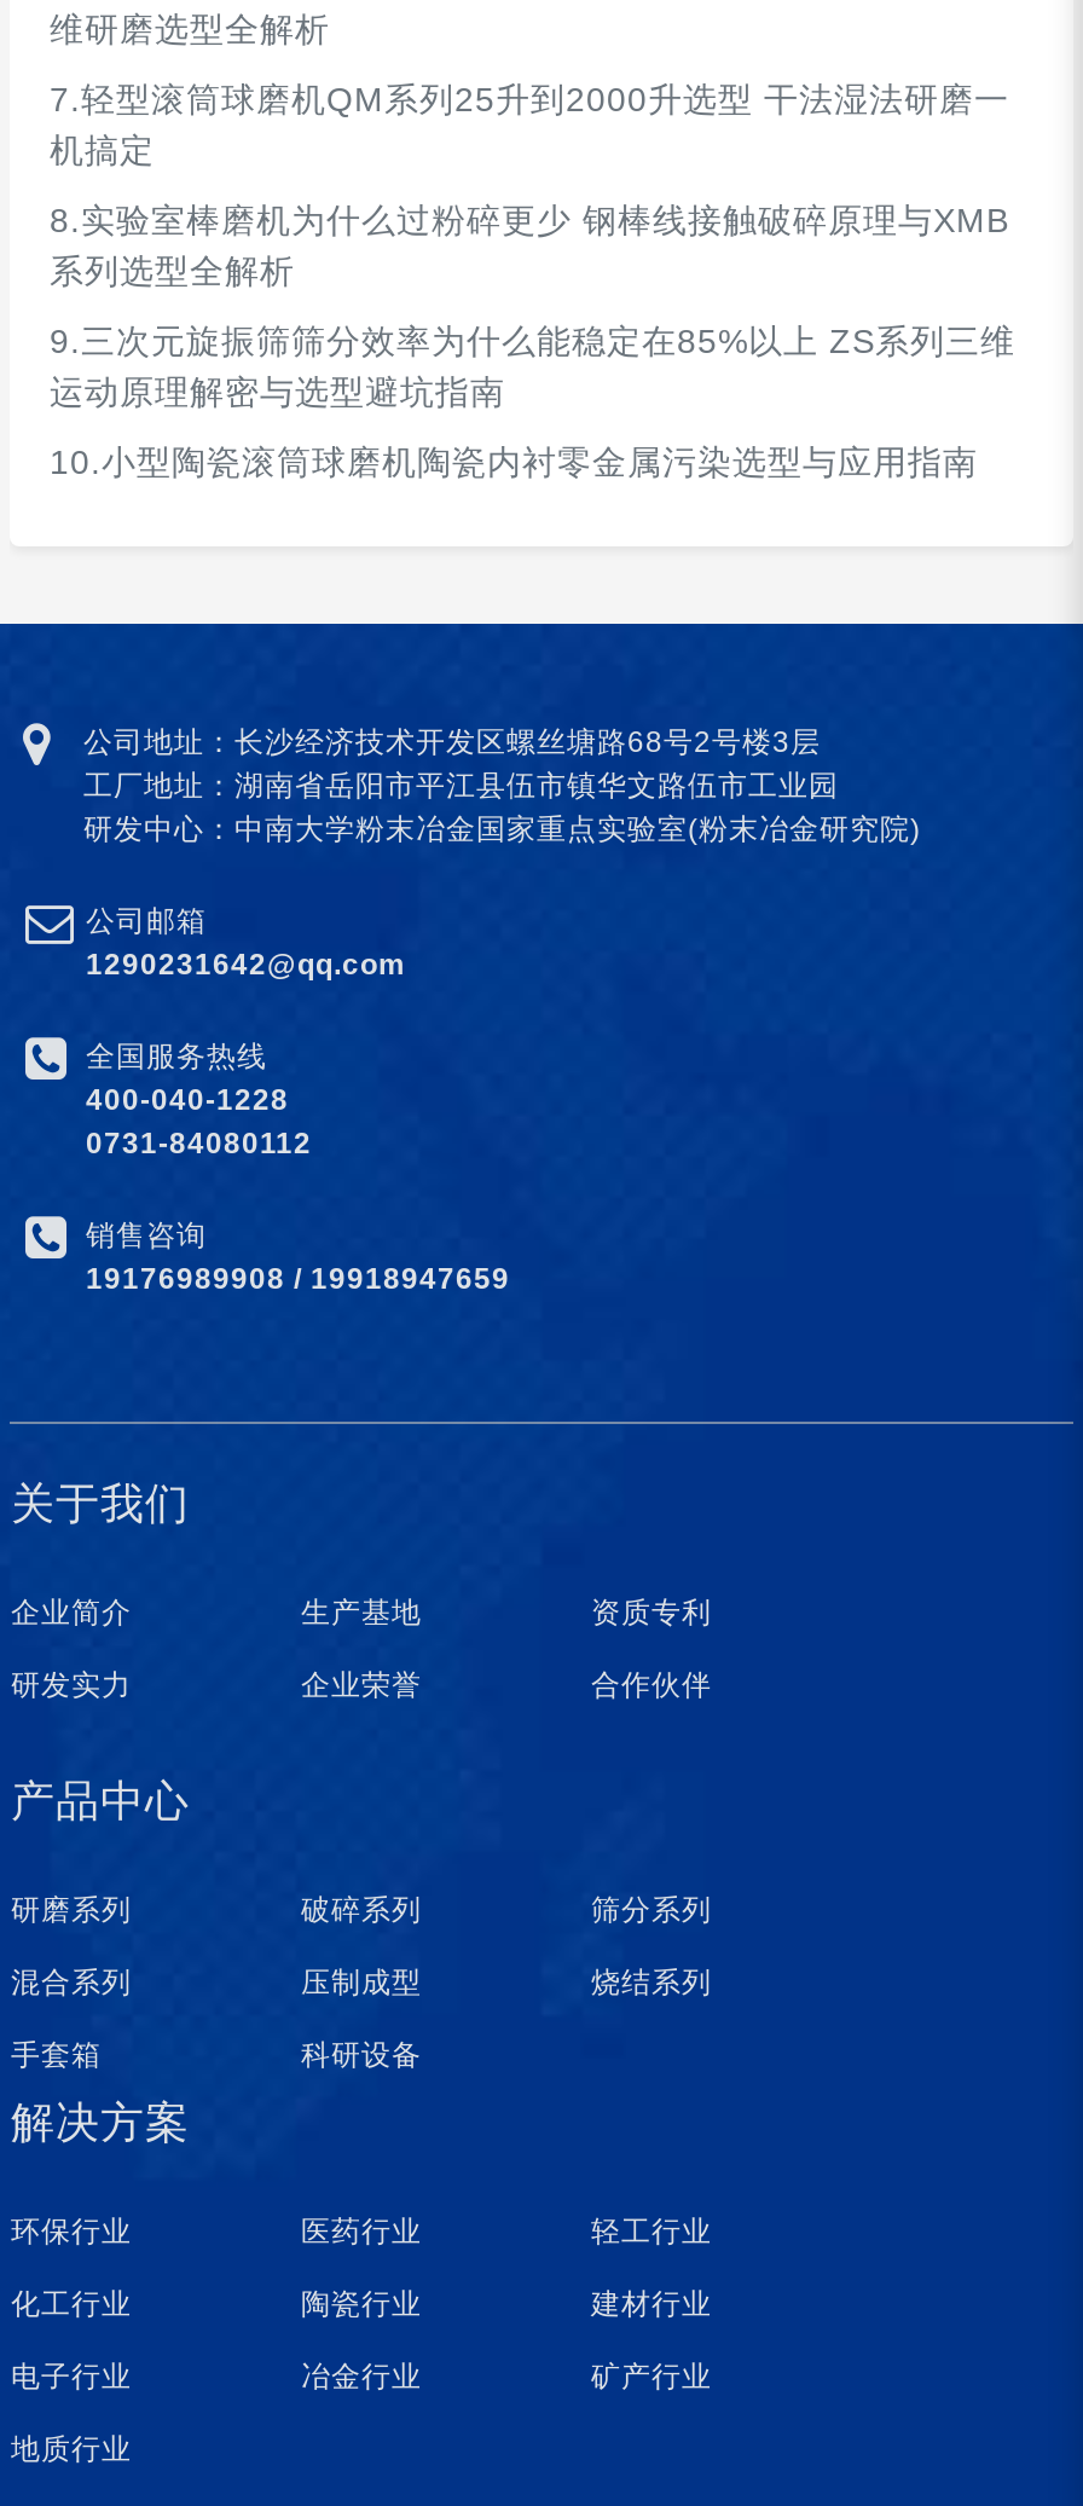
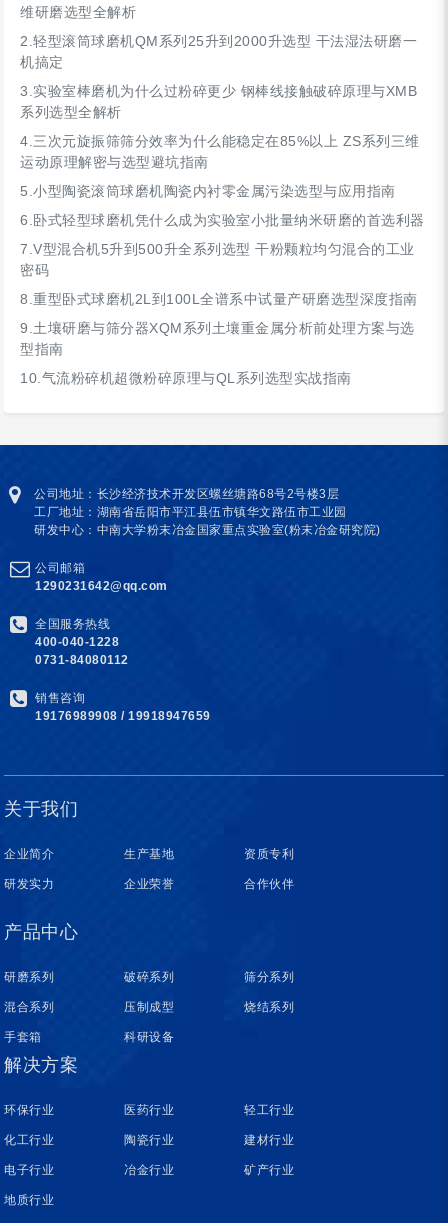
- 7.轻型滚筒球磨机QM系列25升到2000升选型 干法湿法研磨一
+ 2.轻型滚筒球磨机QM系列25升到2000升选型 干法湿法研磨一

- 8.实验室棒磨机为什么过粉碎更少 钢棒线接触破碎原理与XMB
+ 3.实验室棒磨机为什么过粉碎更少 钢棒线接触破碎原理与XMB

- 9.三次元旋振筛筛分效率为什么能稳定在85%以上 ZS系列三维
+ 4.三次元旋振筛筛分效率为什么能稳定在85%以上 ZS系列三维

- 10.小型陶瓷滚筒球磨机陶瓷内衬零金属污染选型与应用指南
+ 5.小型陶瓷滚筒球磨机陶瓷内衬零金属污染选型与应用指南
+ 6.卧式轻型球磨机凭什么成为实验室小批量纳米研磨的首选利器
+ 7. V型混合机5升到500升全系列选型 干粉颗粒均匀混合的工业
+ 密码
+ 8.重型卧式球磨机2L到100L全谱系中试量产研磨选型深度指南
+ 9.土壤研磨与筛分器XQM系列土壤重金属分析前处理方案与选
+ 型指南
+ 10.气流粉碎机超微粉碎原理与QL系列选型实战指南
